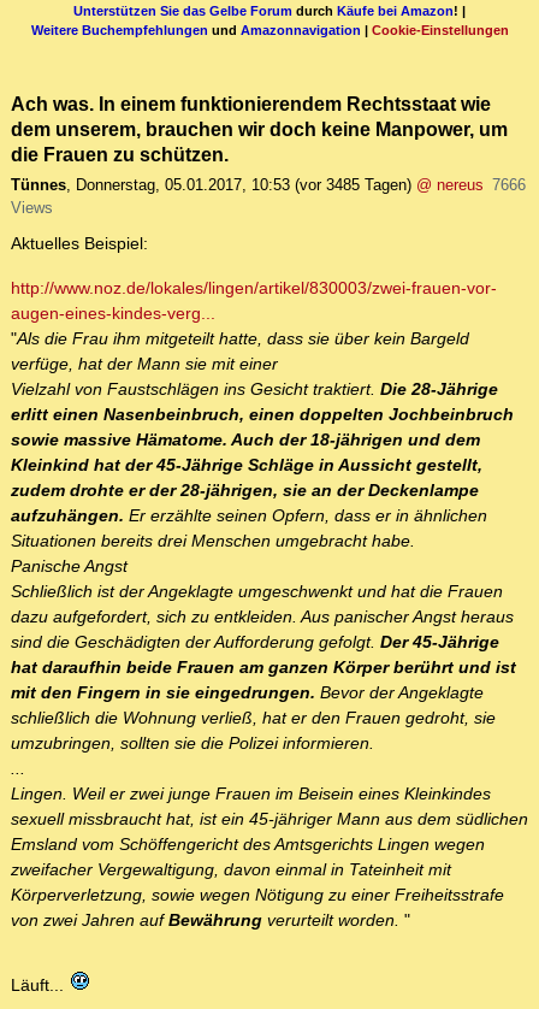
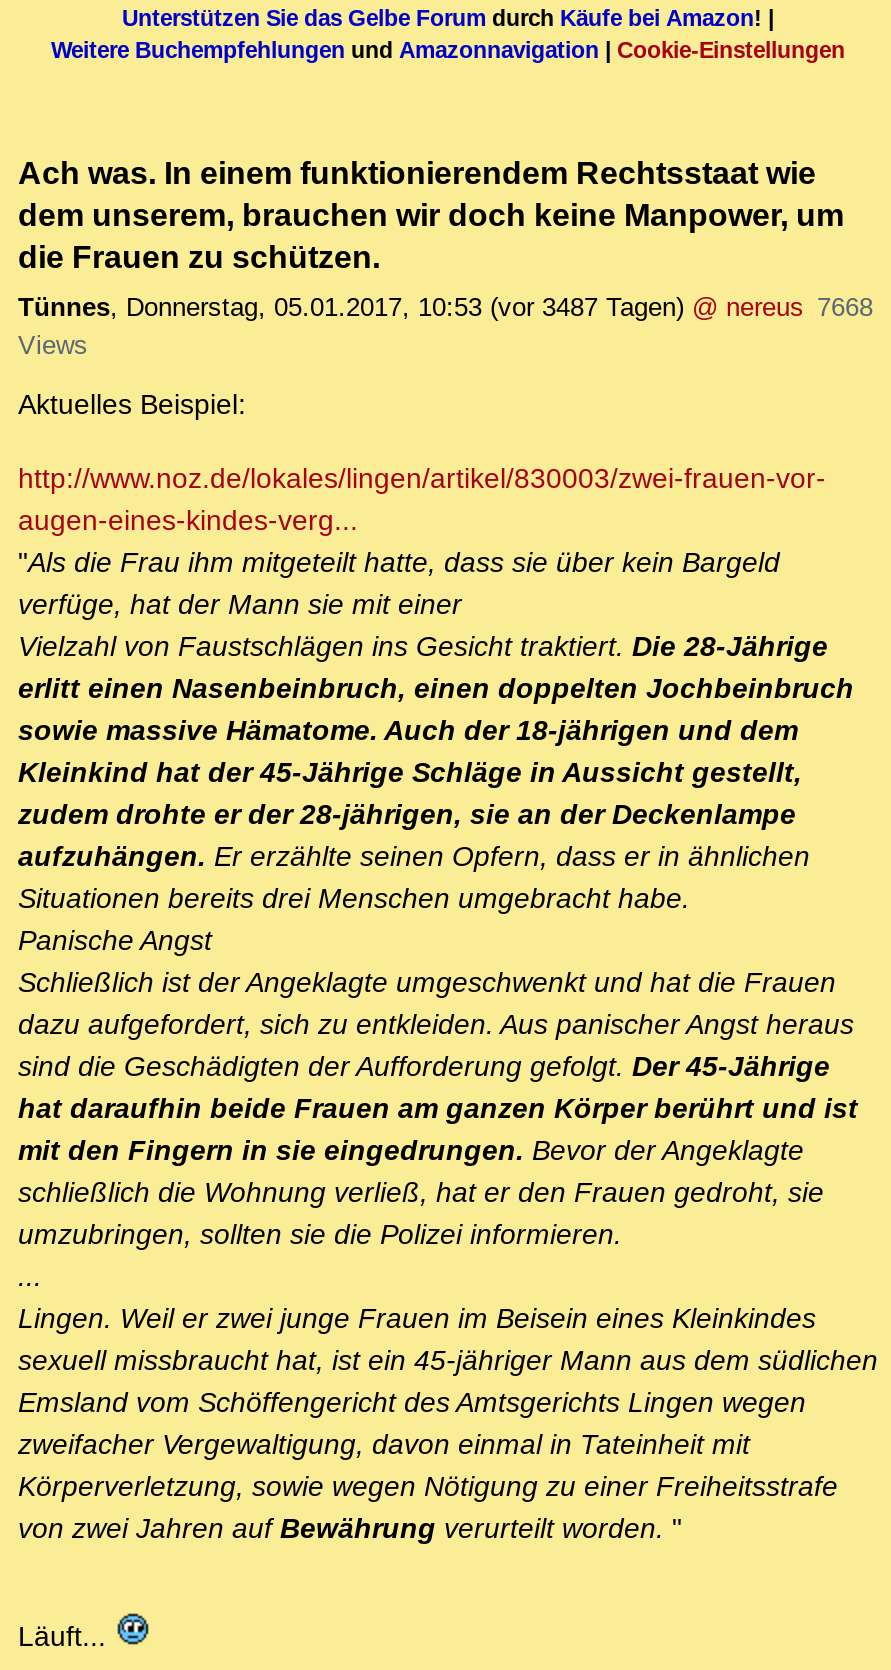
- Tünnes, Donnerstag, 05.01.2017, 10:53 (vor 3485 Tagen) @ nereus 7666
+ Tünnes, Donnerstag, 05.01.2017, 10:53 (vor 3487 Tagen) @ nereus 7668
